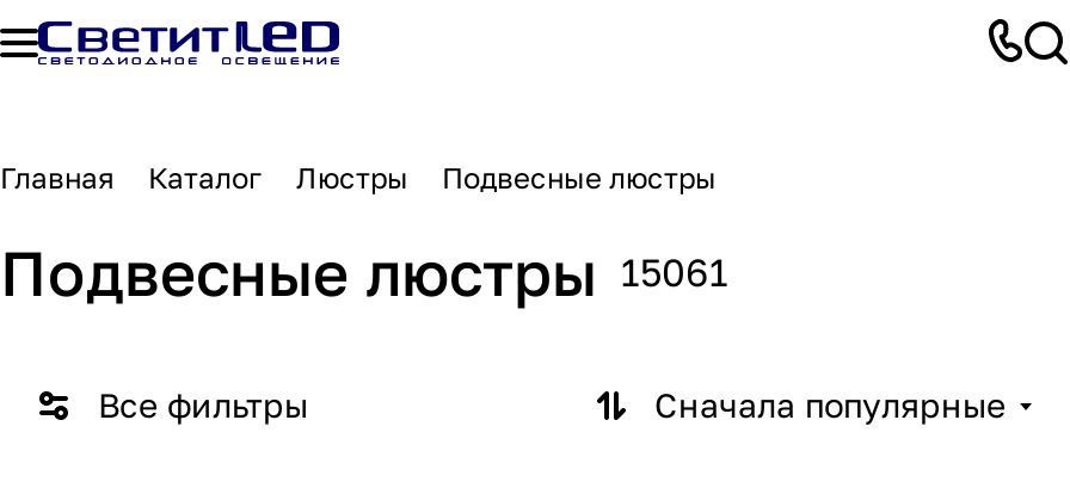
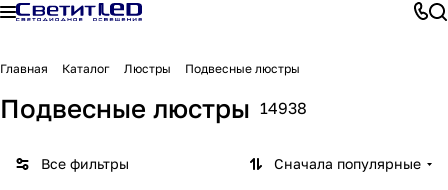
- Подвесные люстры 15061
+ Подвесные люстры 14938
